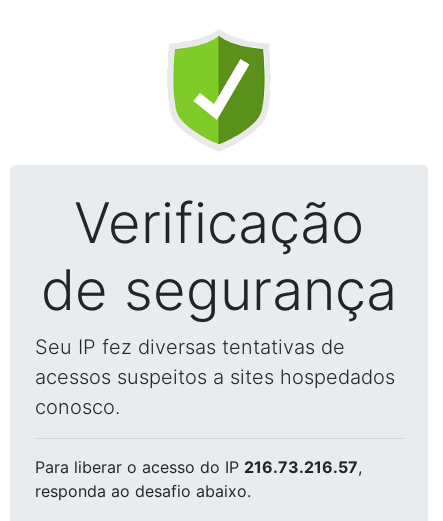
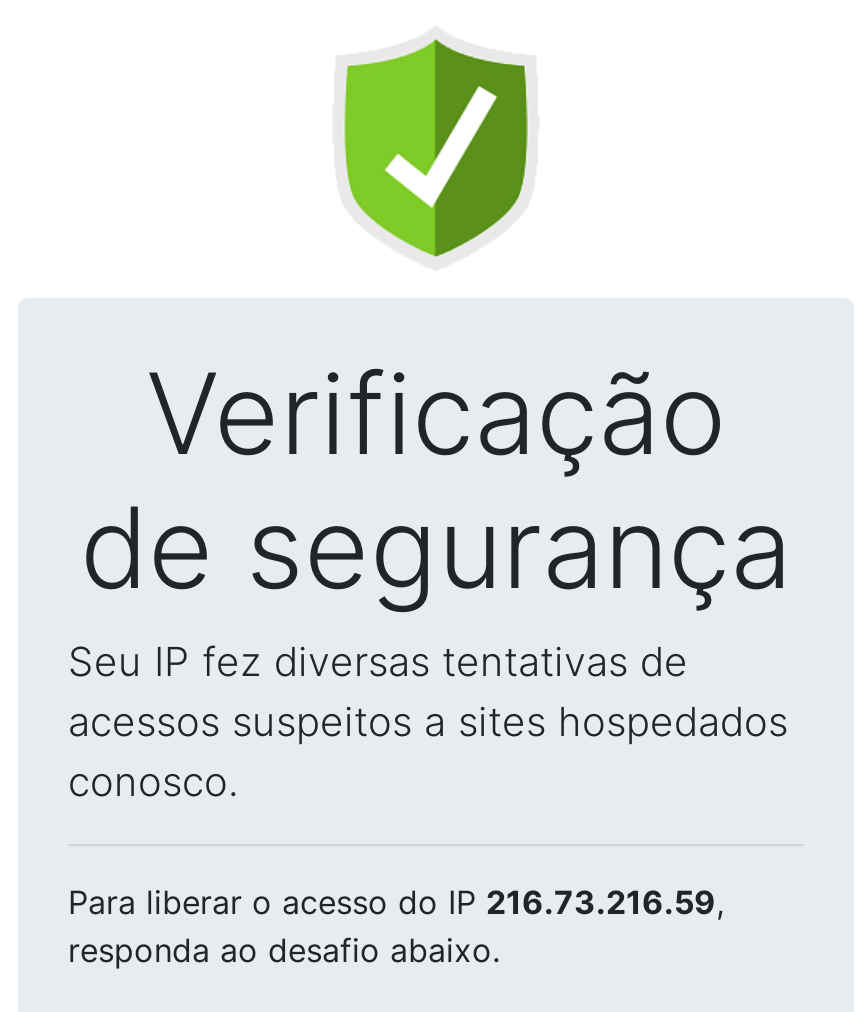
- Para liberar o acesso do IP 216.73.216.57,
+ Para liberar o acesso do IP 216.73.216.59,
